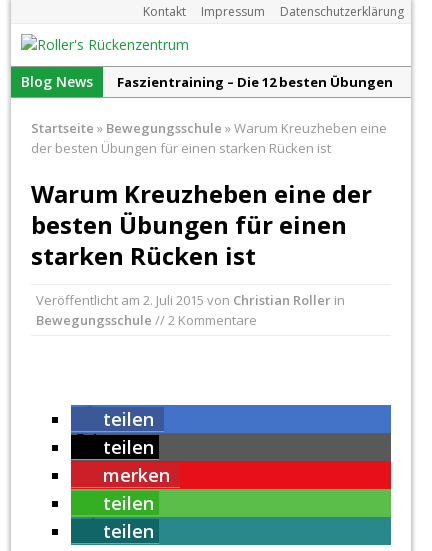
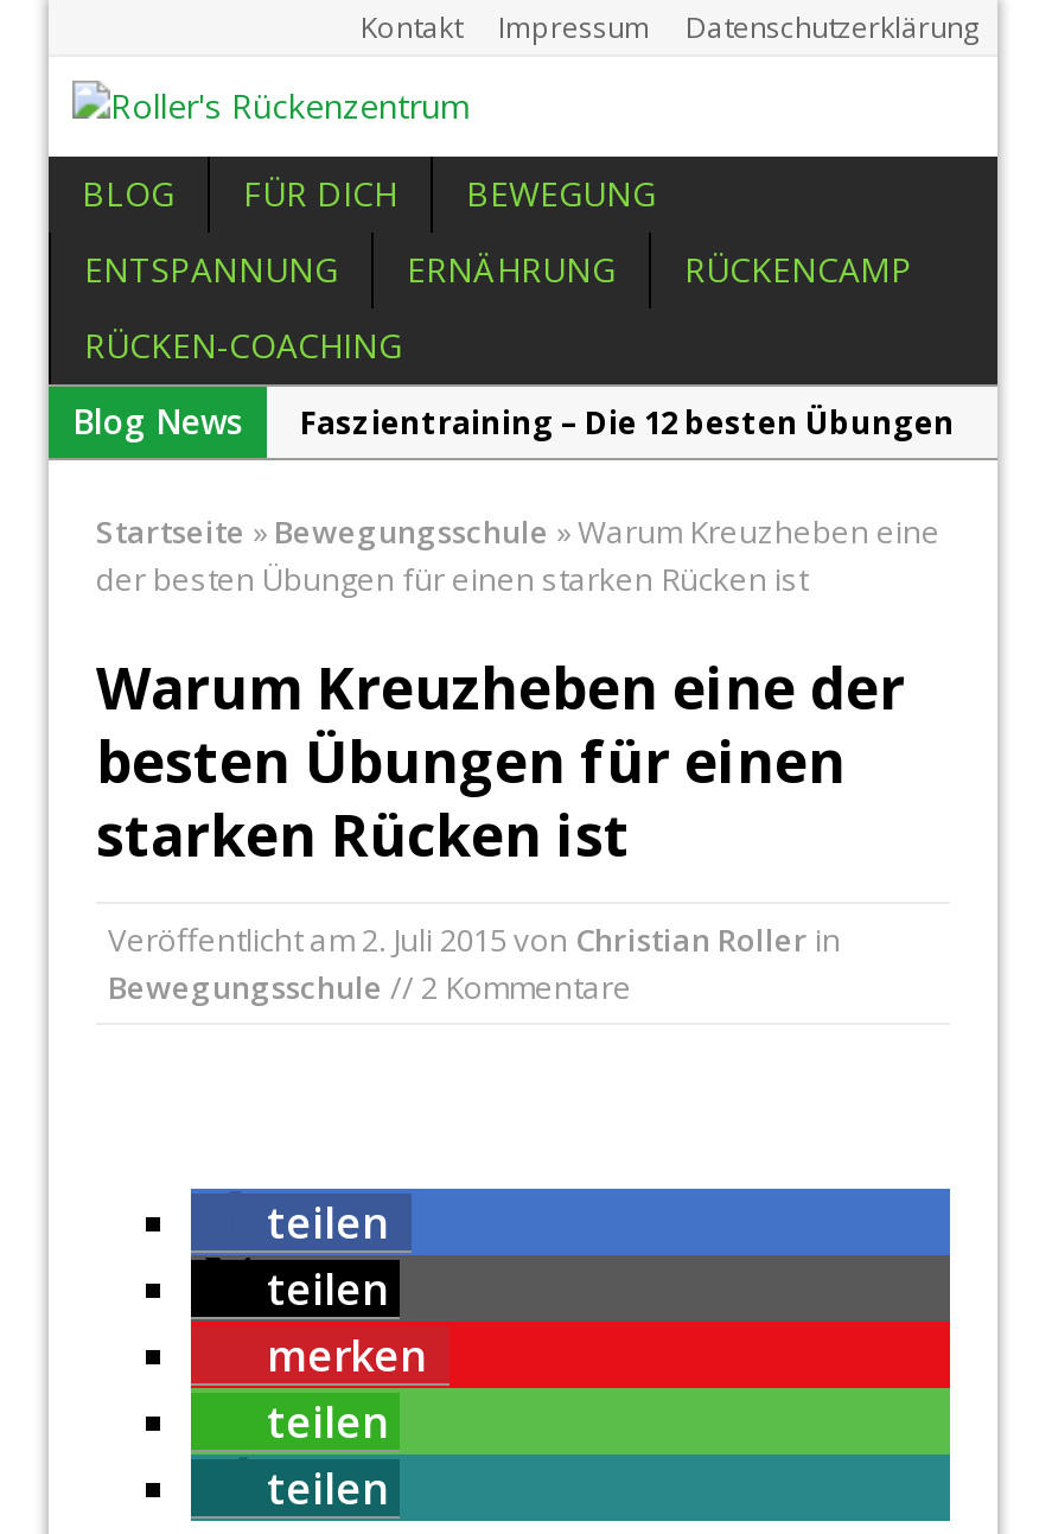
+ [image]
+ BLOG
+ FÜR DICH
+ BEWEGUNG
+ ENTSPANNUNG
+ ERNÄHRUNG
+ RÜCKENCAMP
+ RÜCKEN-COACHING
